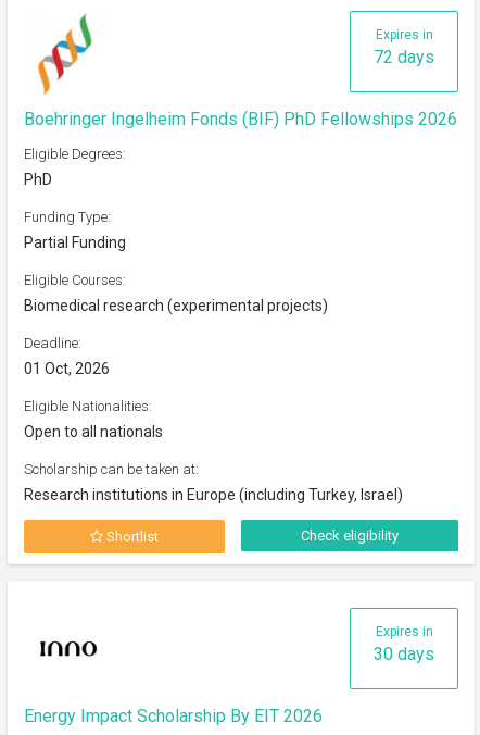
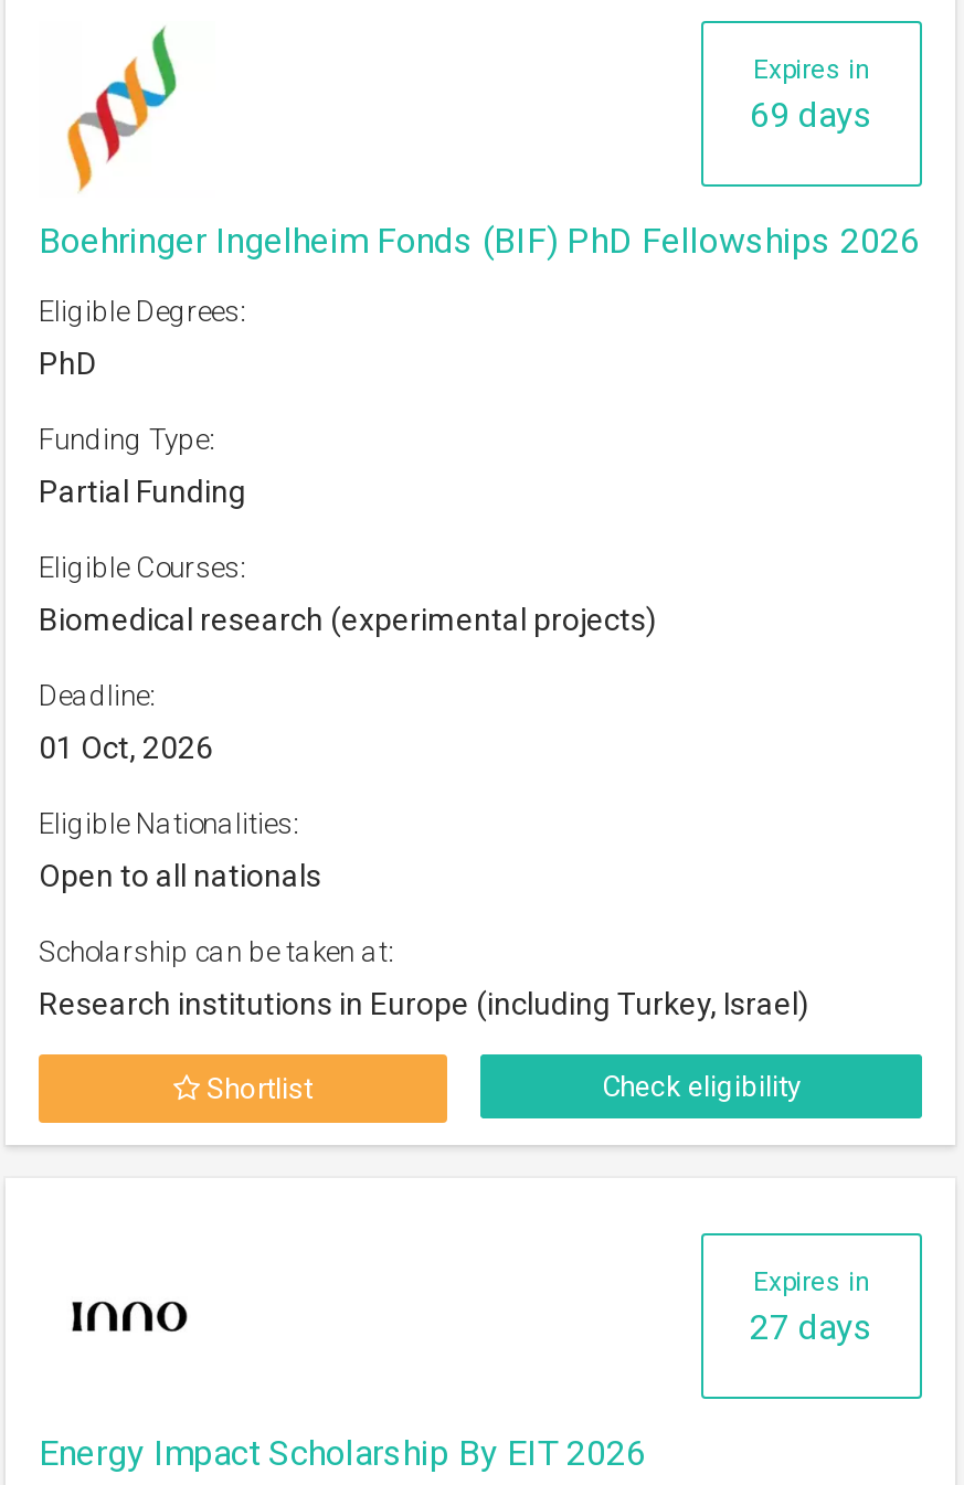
- 72 days
+ 69 days

- 30 days
+ 27 days
